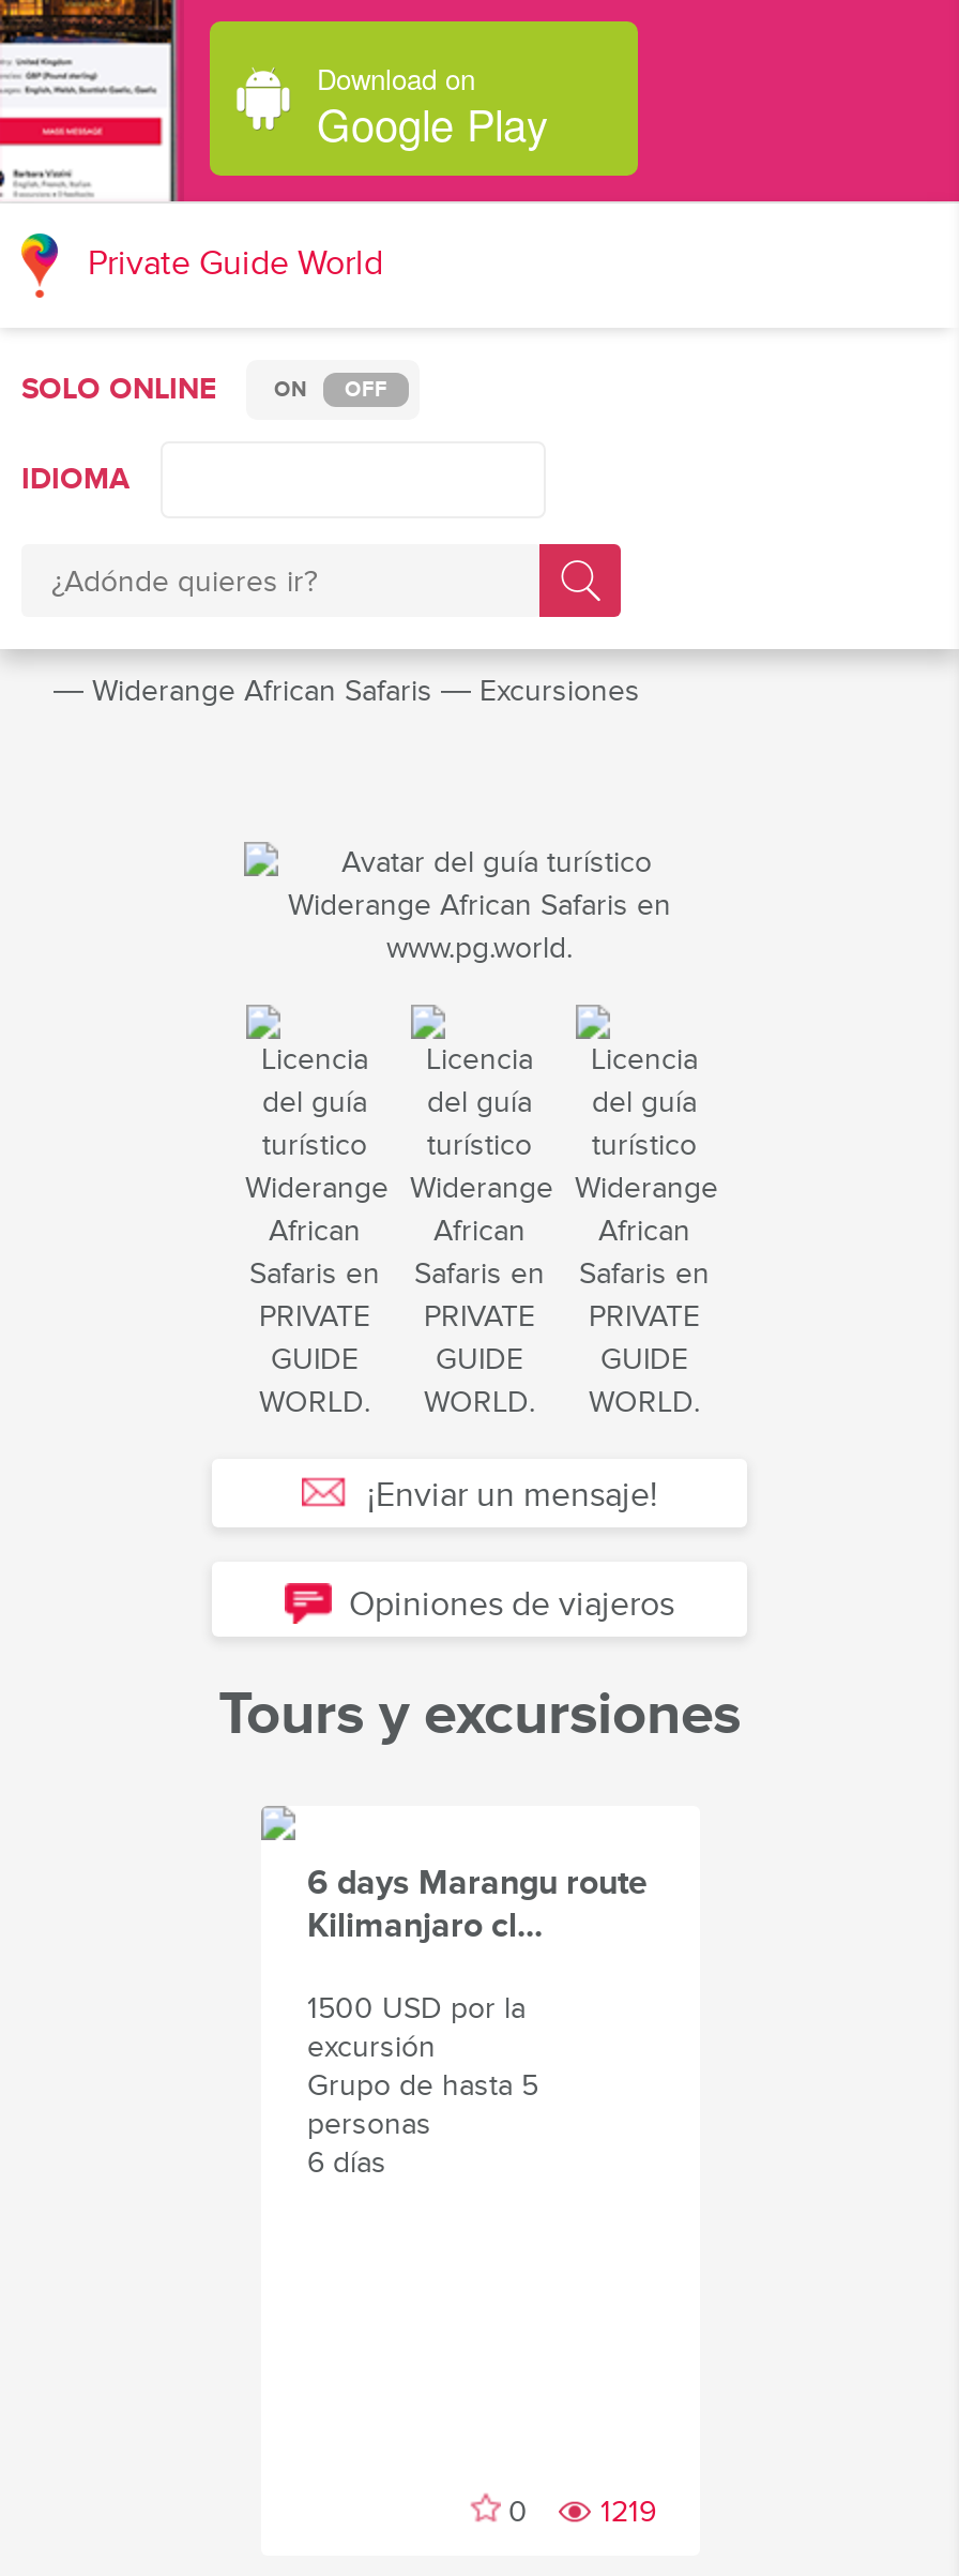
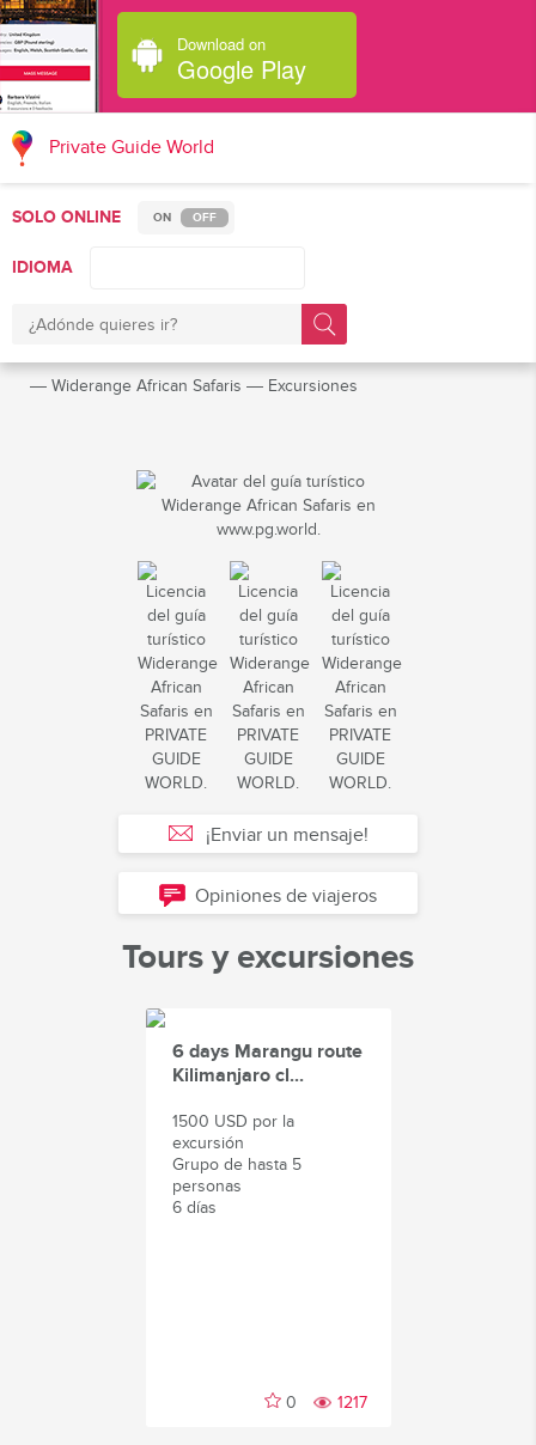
- 1219
+ 1217
